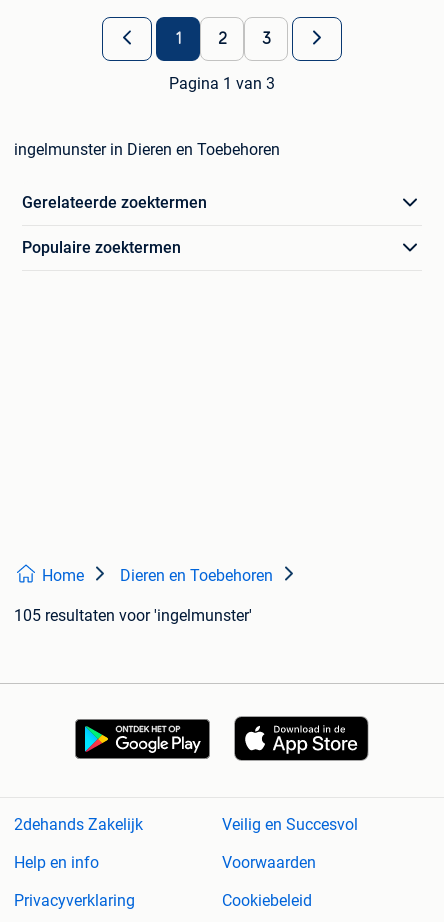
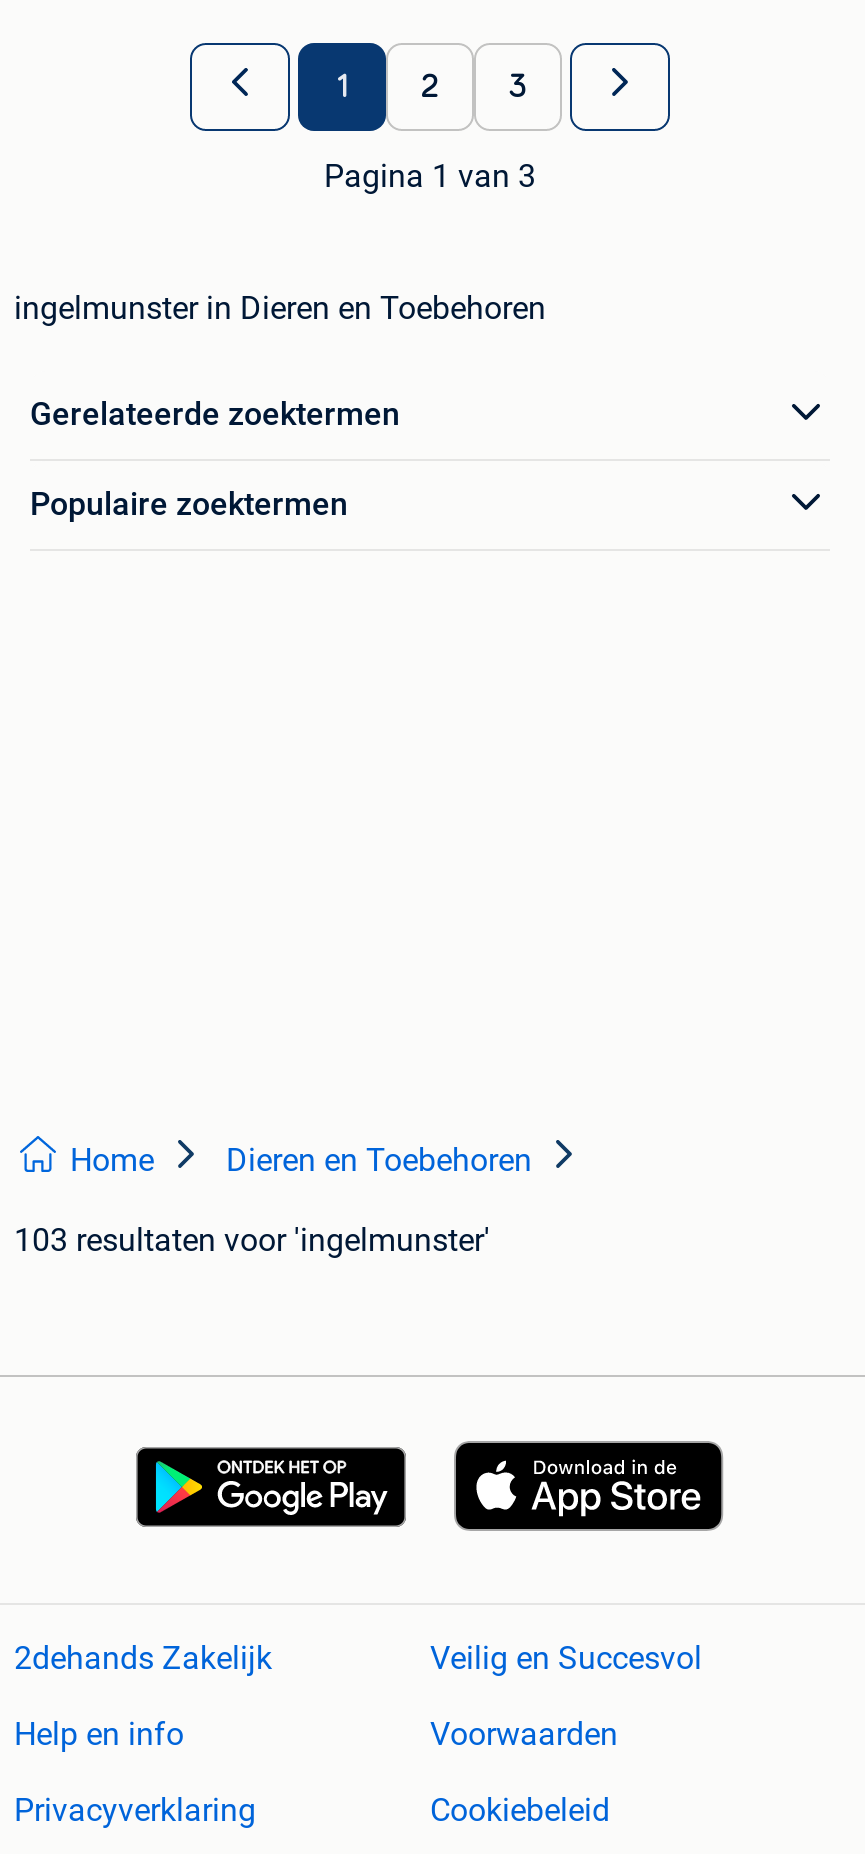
- 105 resultaten voor 'ingelmunster'
+ 103 resultaten voor 'ingelmunster'
